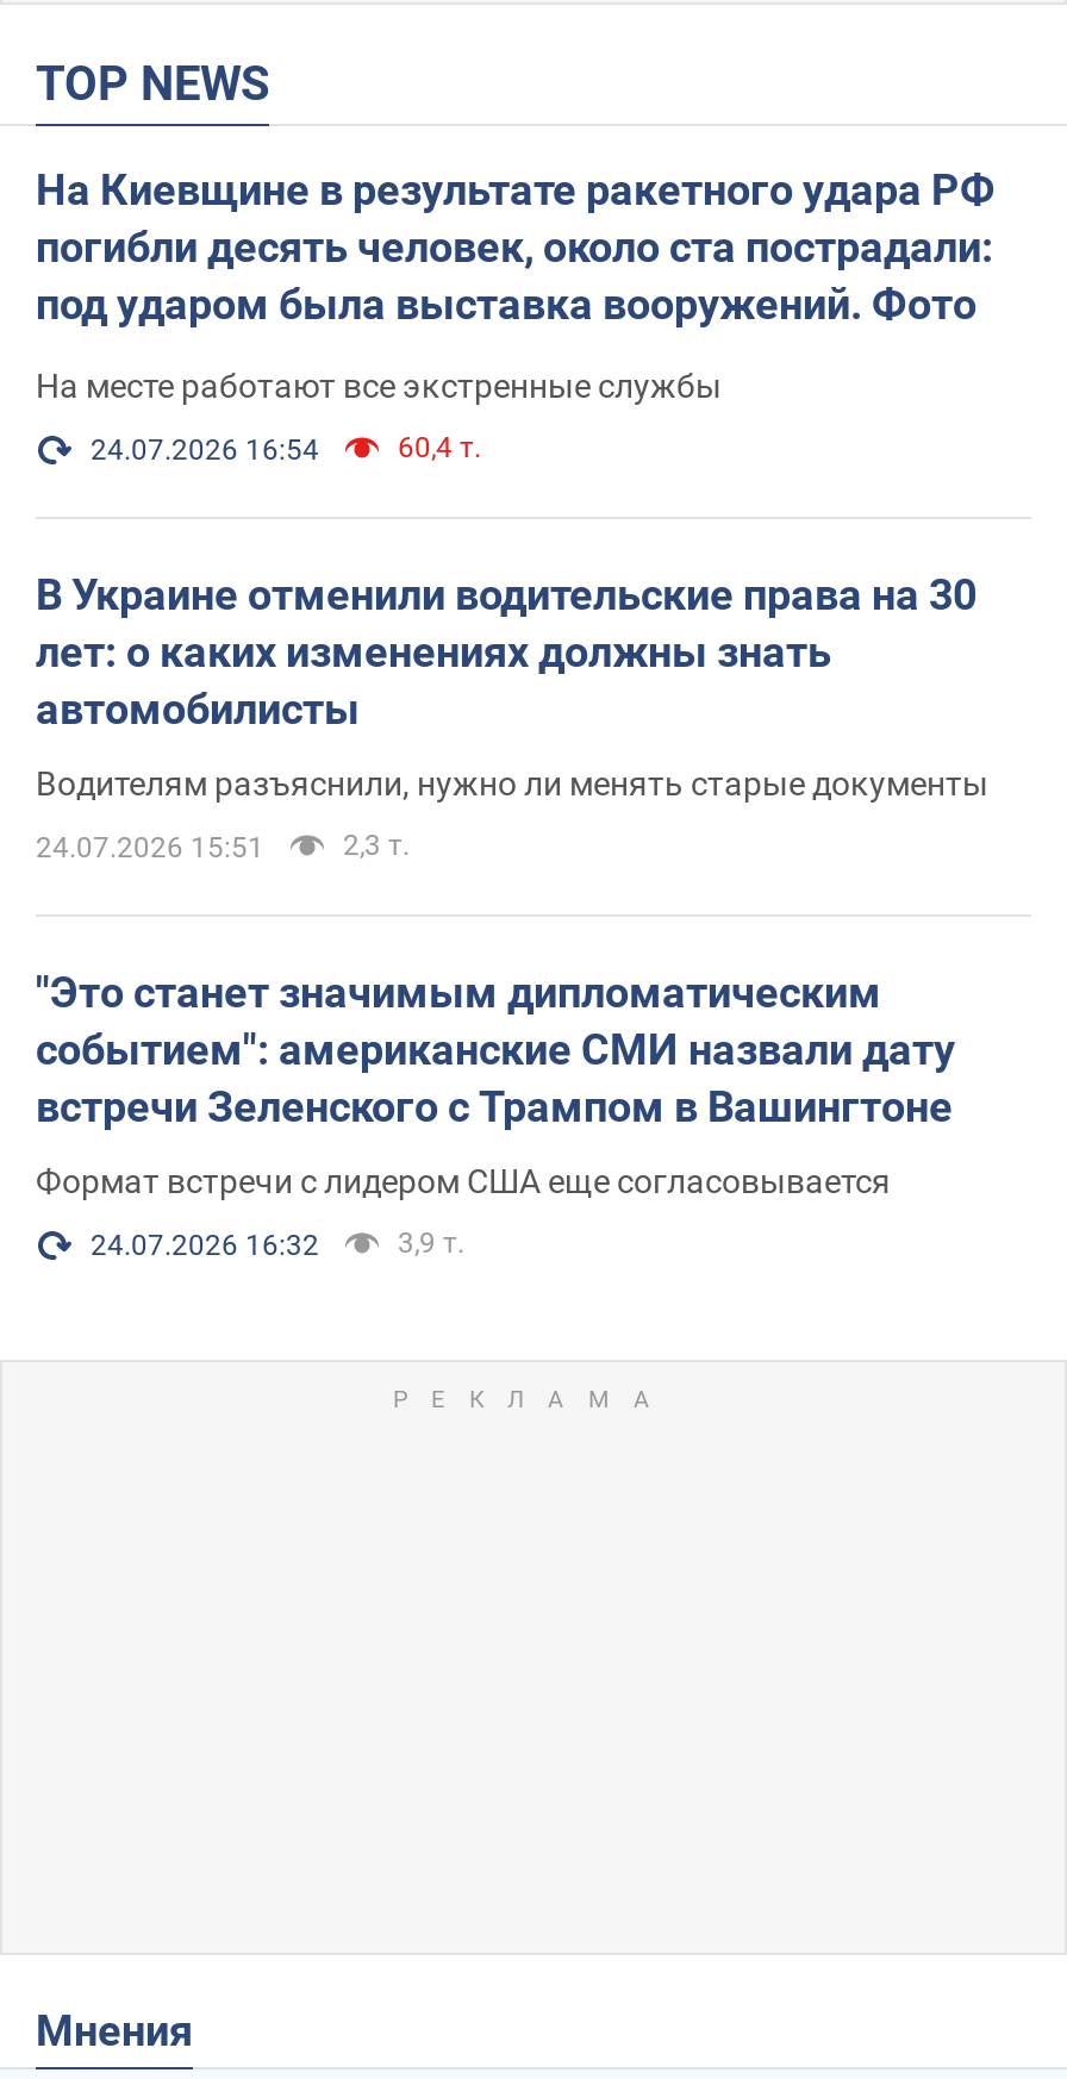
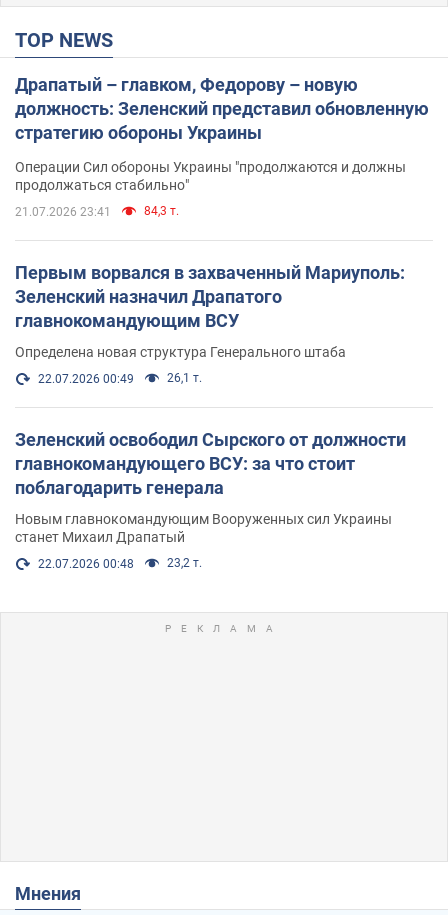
- На Киевщине в результате ракетного удара РФ
- погибли десять человек, около ста пострадали:
- под ударом была выставка вооружений. Фото
+ Драпатый – главком, Федорову – новую
+ должность: Зеленский представил обновленную
+ стратегию обороны Украины

- На месте работают все экстренные службы
+ Операции Сил обороны Украины "продолжаются и должны
+ продолжаться стабильно"

- 24.07.2026 16:54
- 60,4 т.
+ 21.07.2026 23:41
+ 84,3 т.

- В Украине отменили водительские права на 30
- лет: о каких изменениях должны знать
- автомобилисты
+ Первым ворвался в захваченный Мариуполь:
+ Зеленский назначил Драпатого
+ главнокомандующим ВСУ

- Водителям разъяснили, нужно ли менять старые документы
+ Определена новая структура Генерального штаба

- 24.07.2026 15:51
- 2,3 т.
+ 22.07.2026 00:49
+ 26,1 т.

- "Это станет значимым дипломатическим
- событием": американские СМИ назвали дату
- встречи Зеленского с Трампом в Вашингтоне
+ Зеленский освободил Сырского от должности
+ главнокомандующего ВСУ: за что стоит
+ поблагодарить генерала

- Формат встречи с лидером США еще согласовывается
+ Новым главнокомандующим Вооруженных сил Украины
+ станет Михаил Драпатый

- 24.07.2026 16:32
- 3,9 т.
+ 22.07.2026 00:48
+ 23,2 т.
